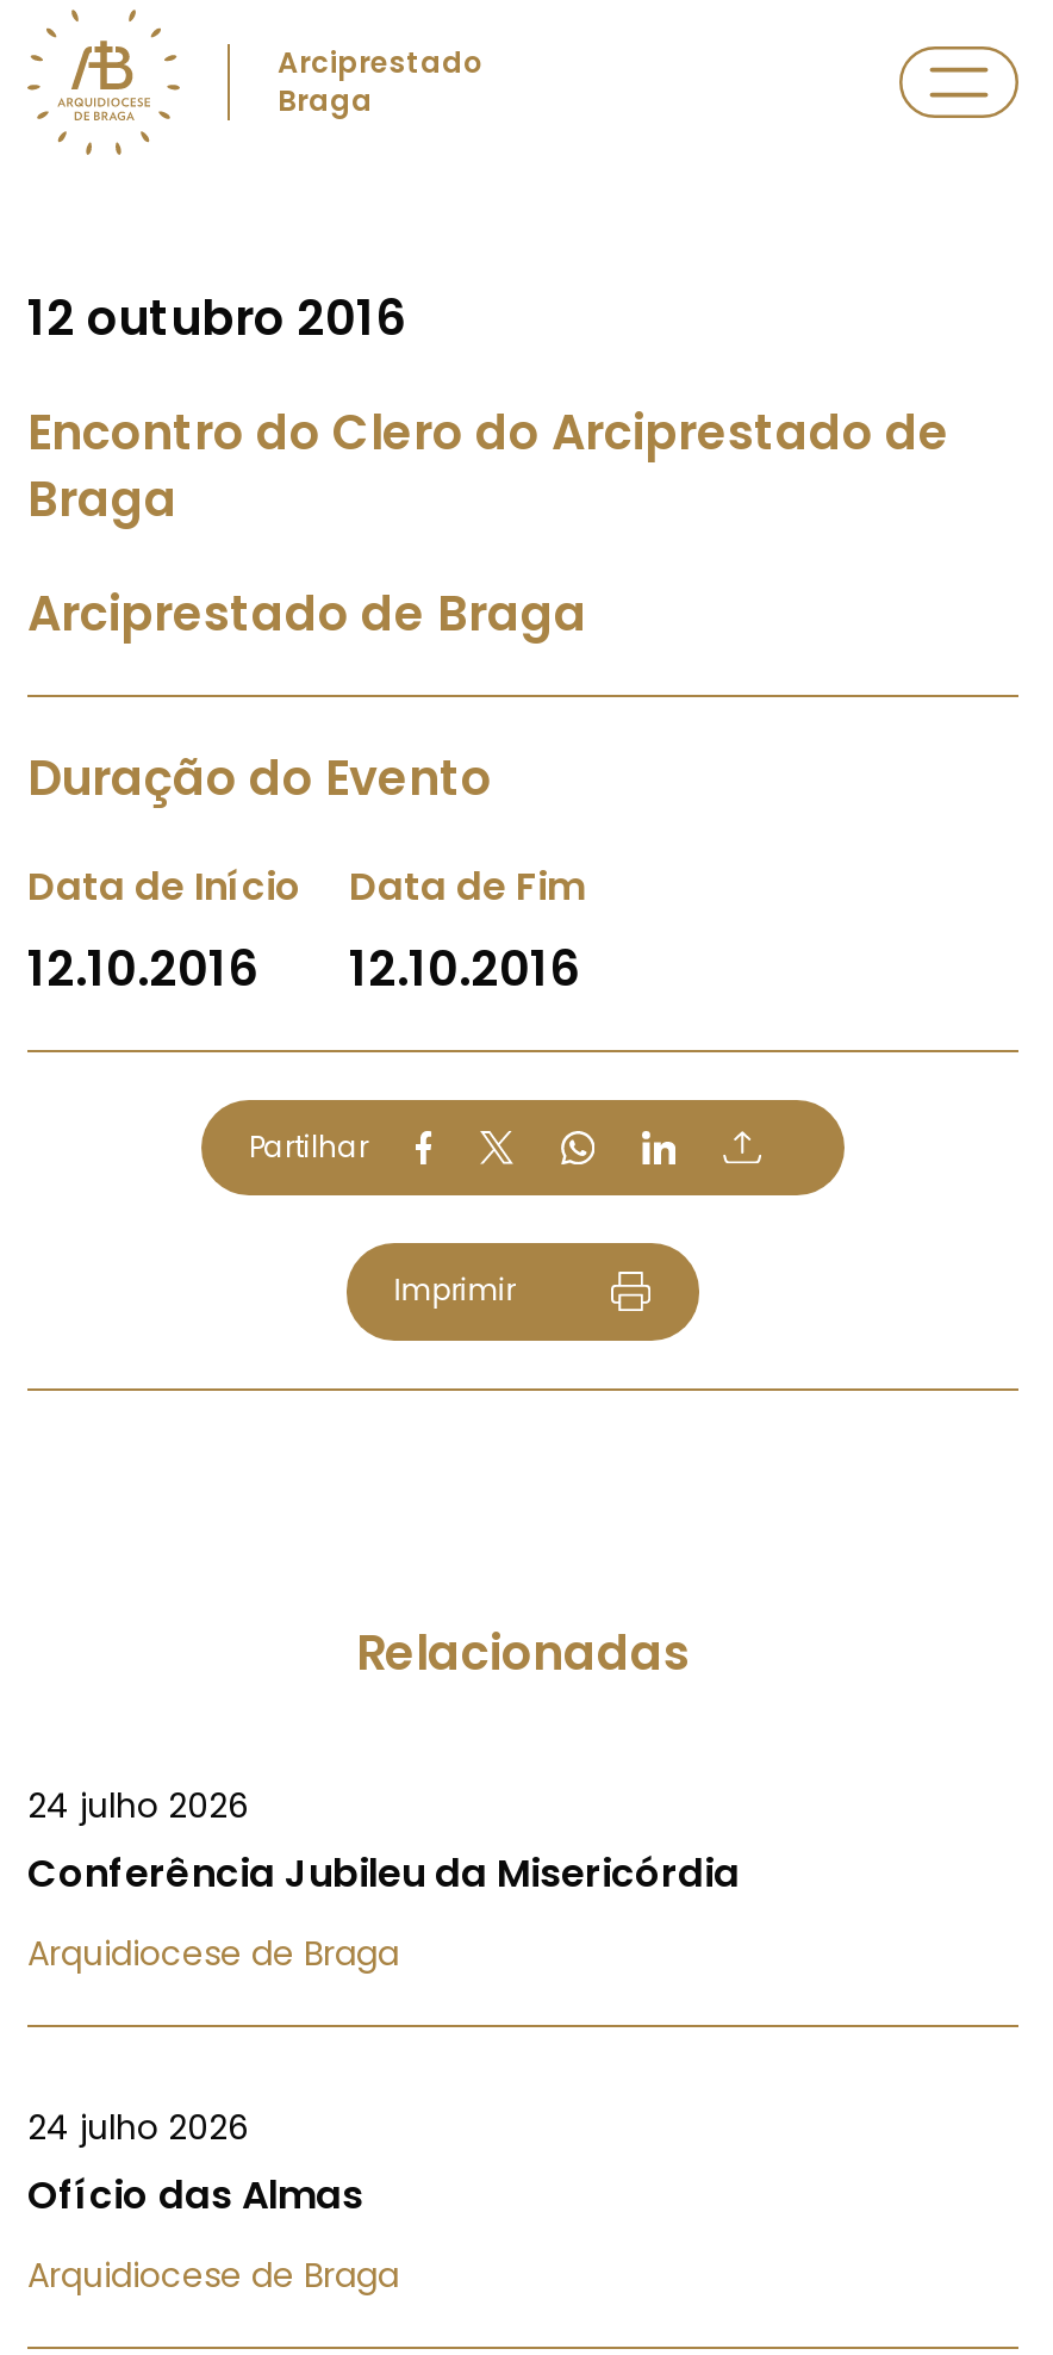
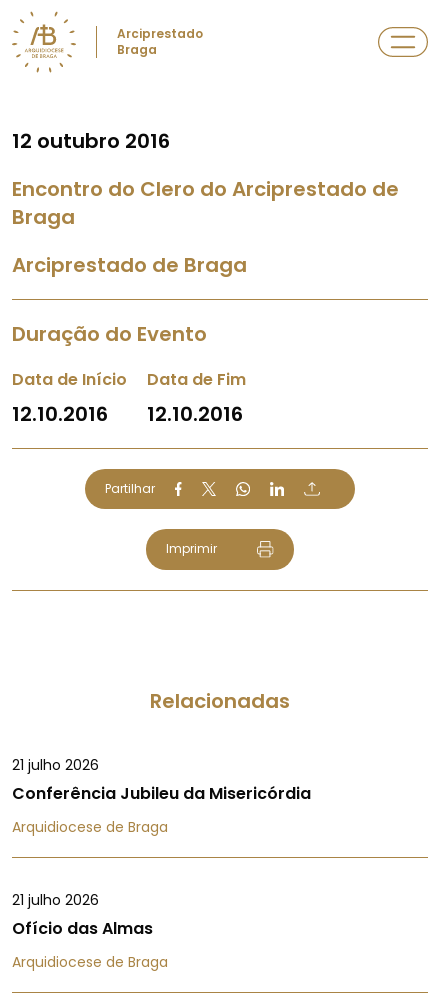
- 24 julho 2026
+ 21 julho 2026

- 24 julho 2026
+ 21 julho 2026
